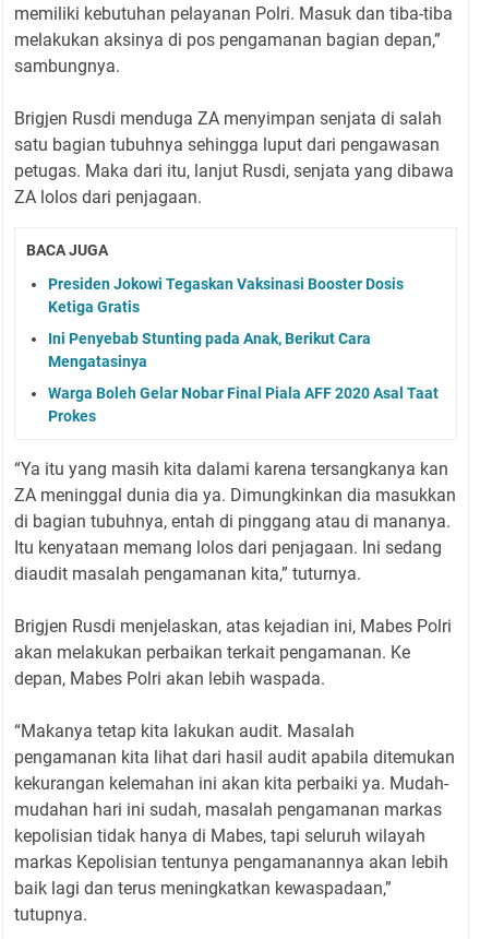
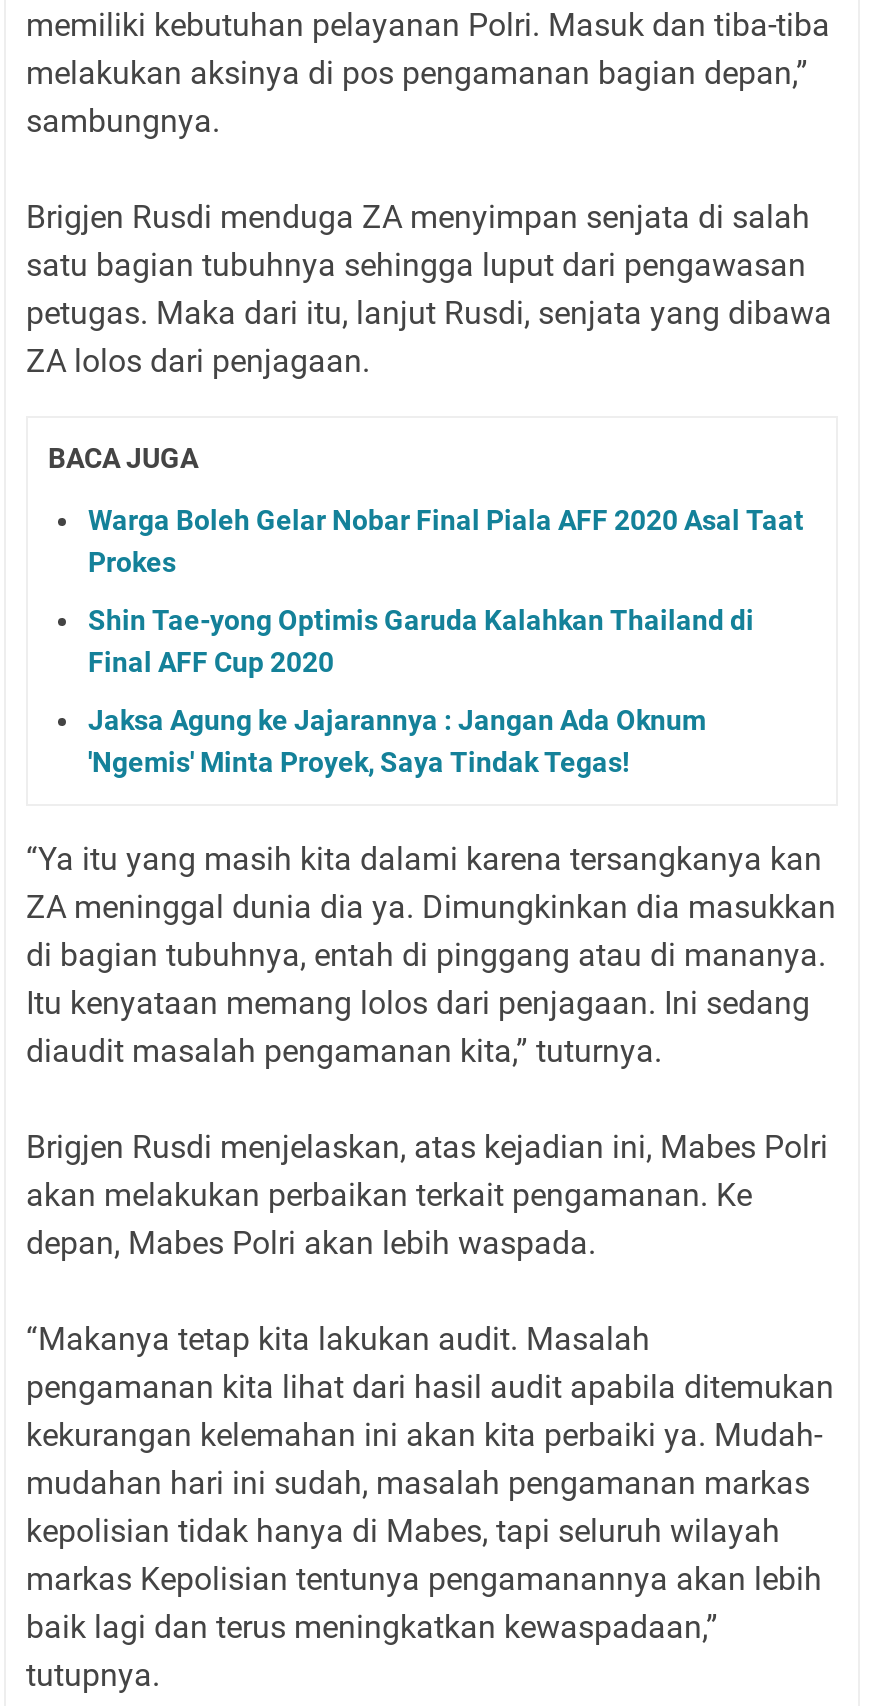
- Presiden Jokowi Tegaskan Vaksinasi Booster Dosis
- Ketiga Gratis
- Ini Penyebab Stunting pada Anak, Berikut Cara
- Mengatasinya

moved up: Warga Boleh Gelar Nobar Final Piala AFF 2020 Asal Taat | Prokes

+ Shin Tae-yong Optimis Garuda Kalahkan Thailand di
+ Final AFF Cup 2020
+ Jaksa Agung ke Jajarannya : Jangan Ada Oknum
+ 'Ngemis' Minta Proyek, Saya Tindak Tegas!
